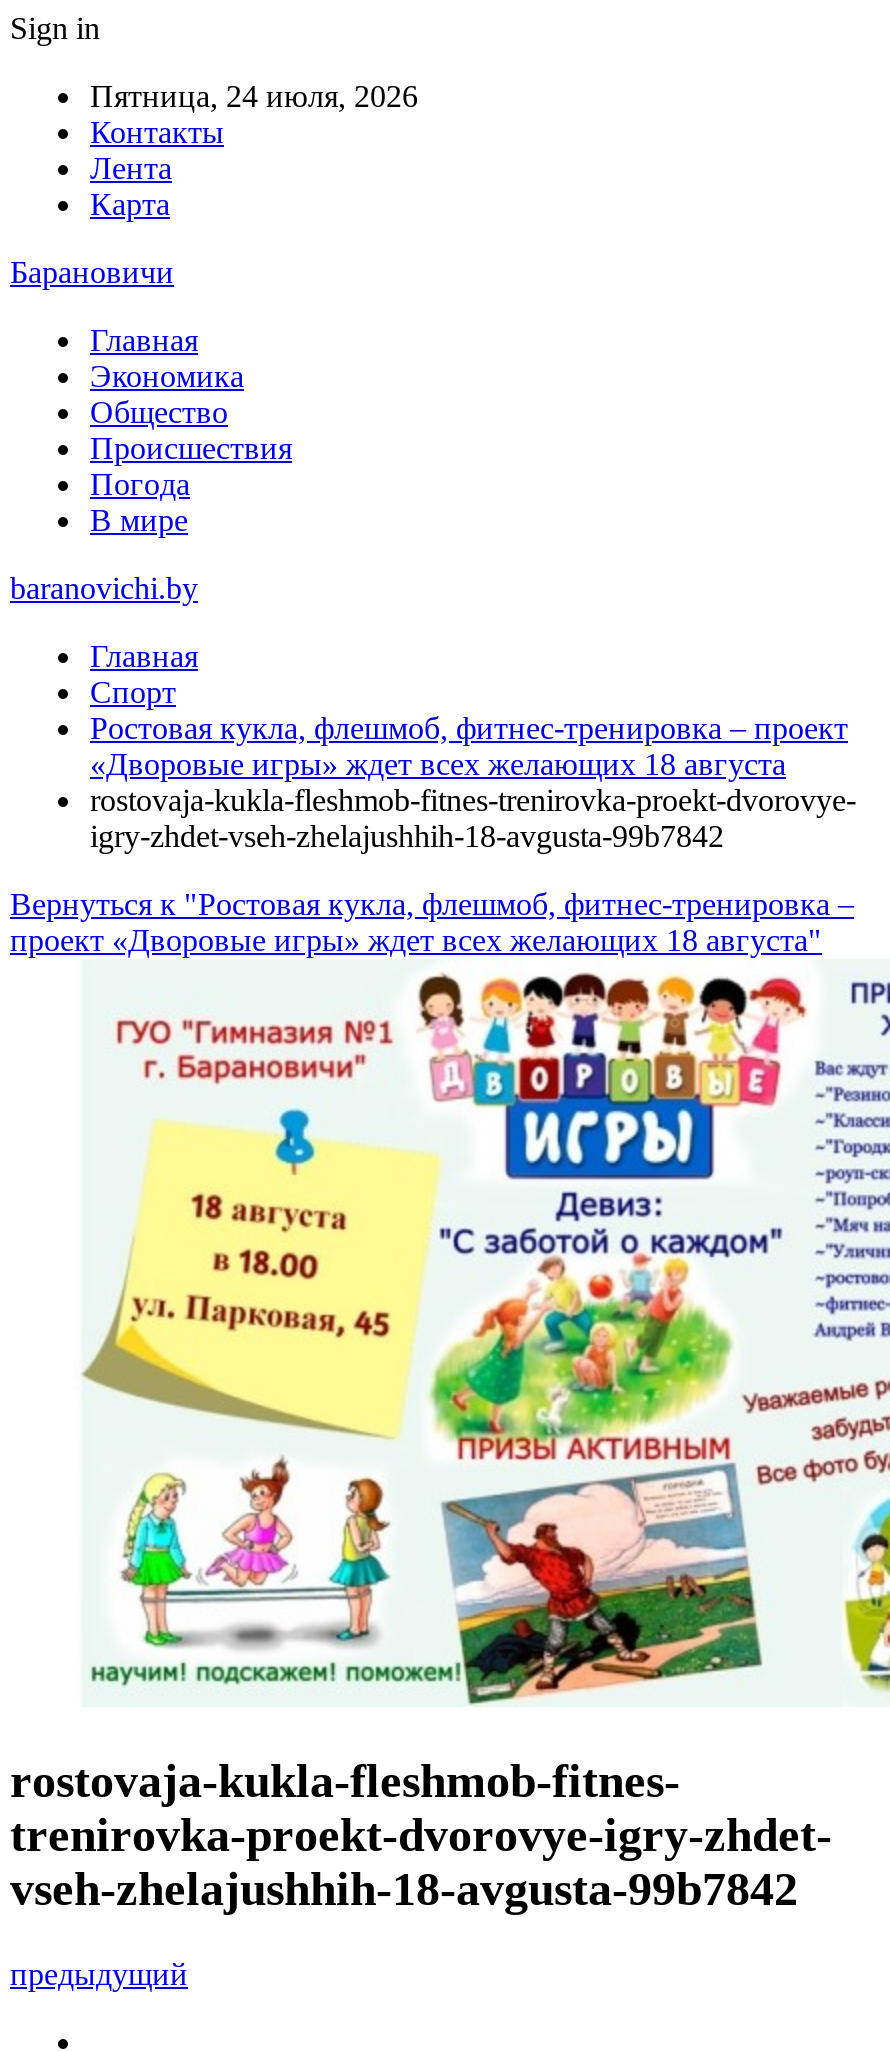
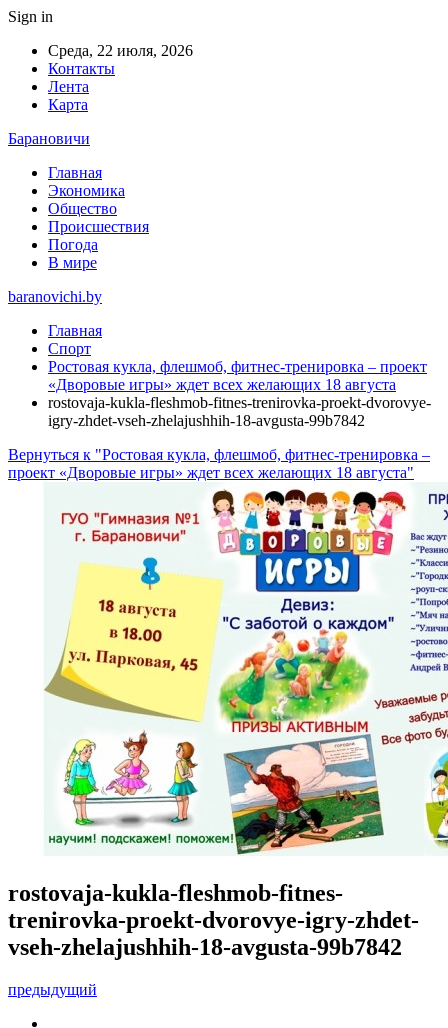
- Пятница, 24 июля, 2026
+ Среда, 22 июля, 2026
